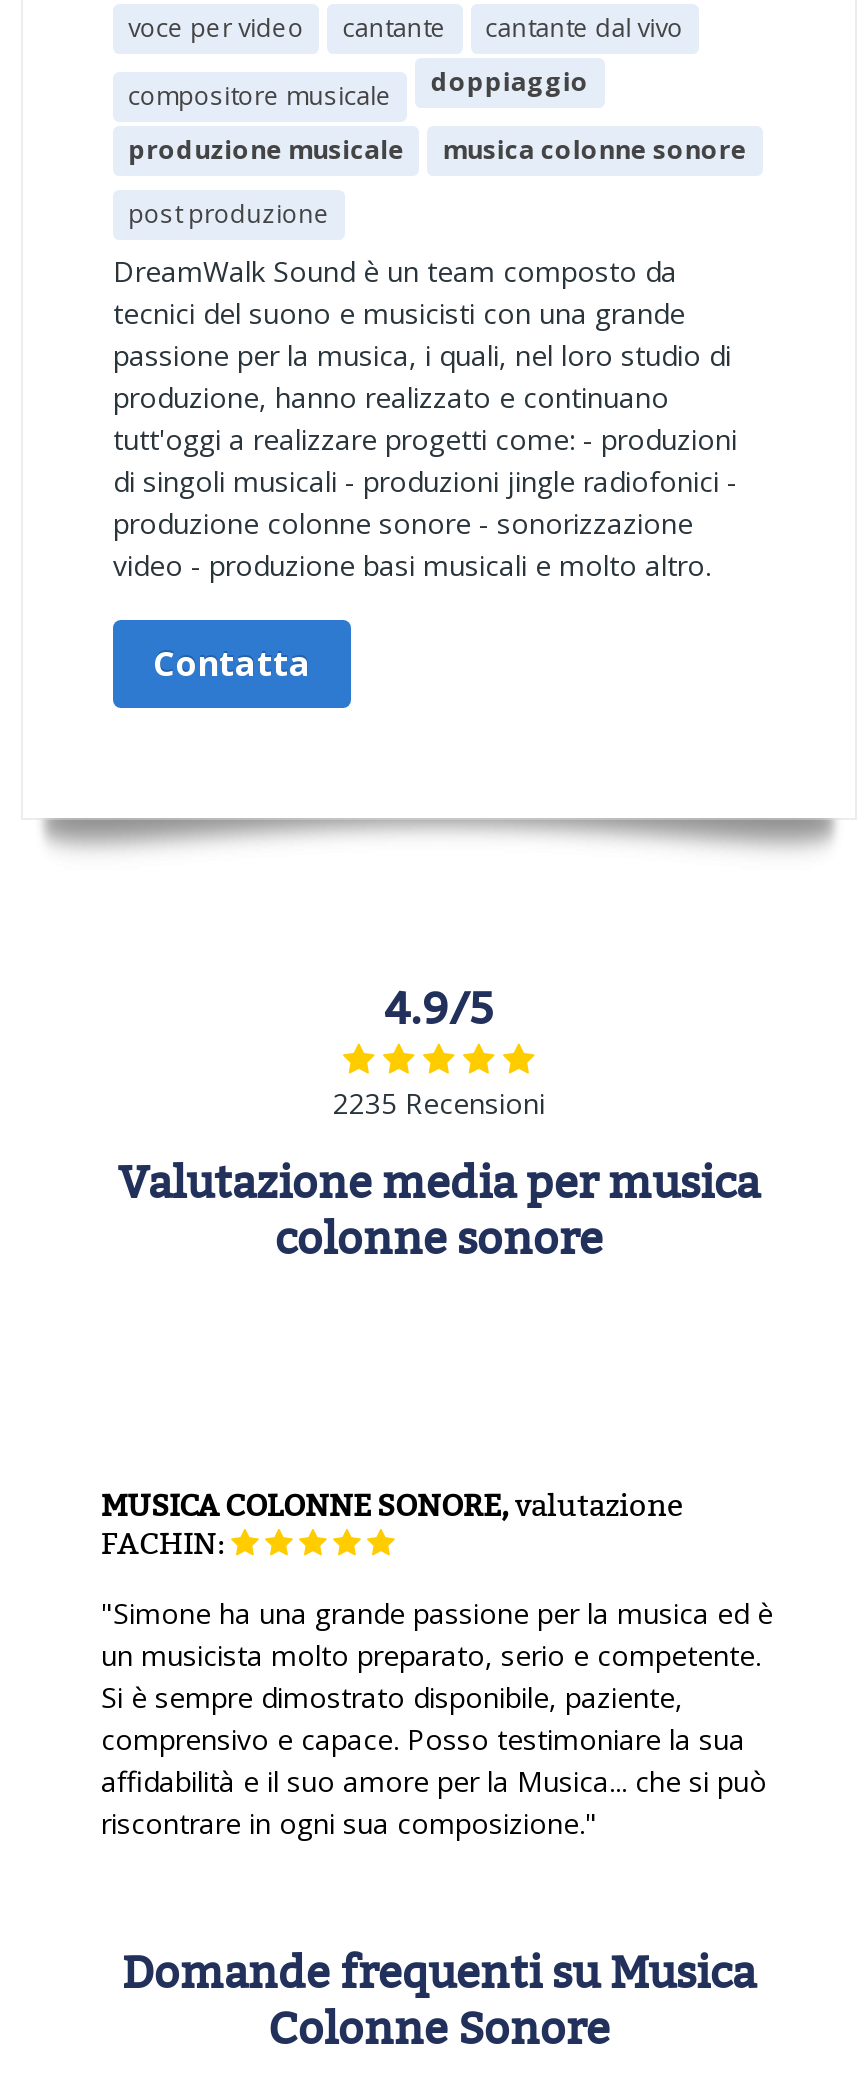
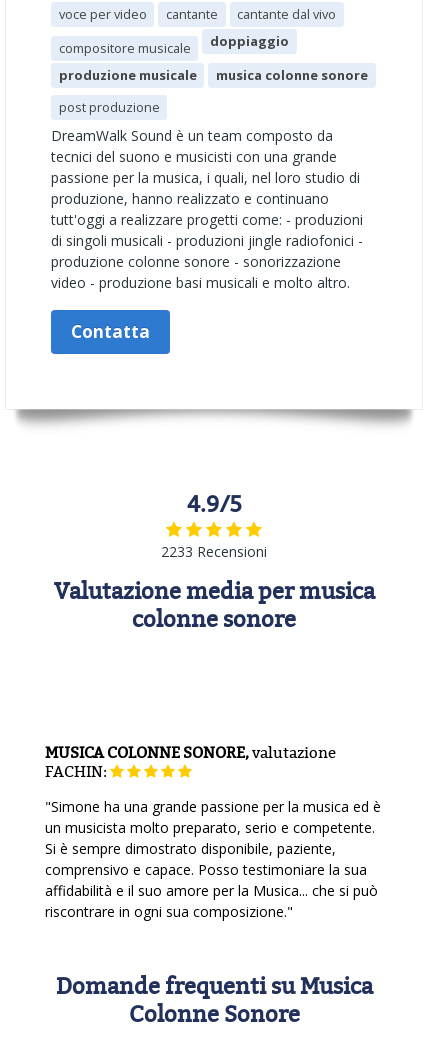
- 2235 Recensioni
+ 2233 Recensioni
